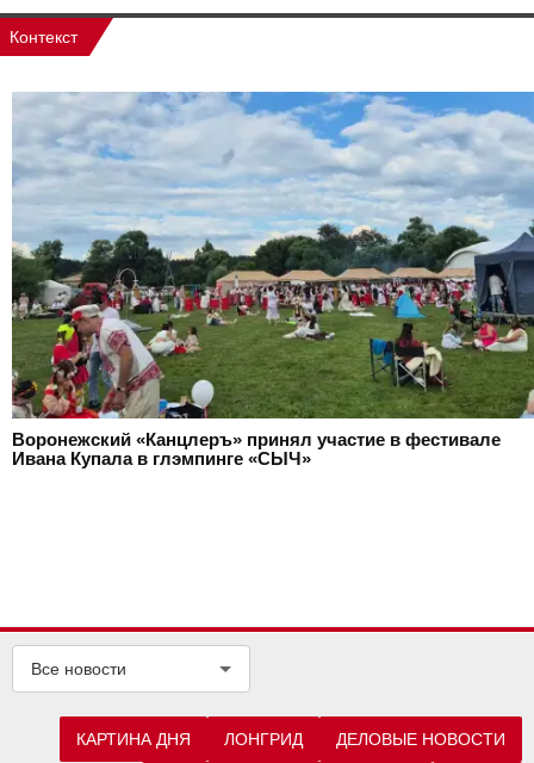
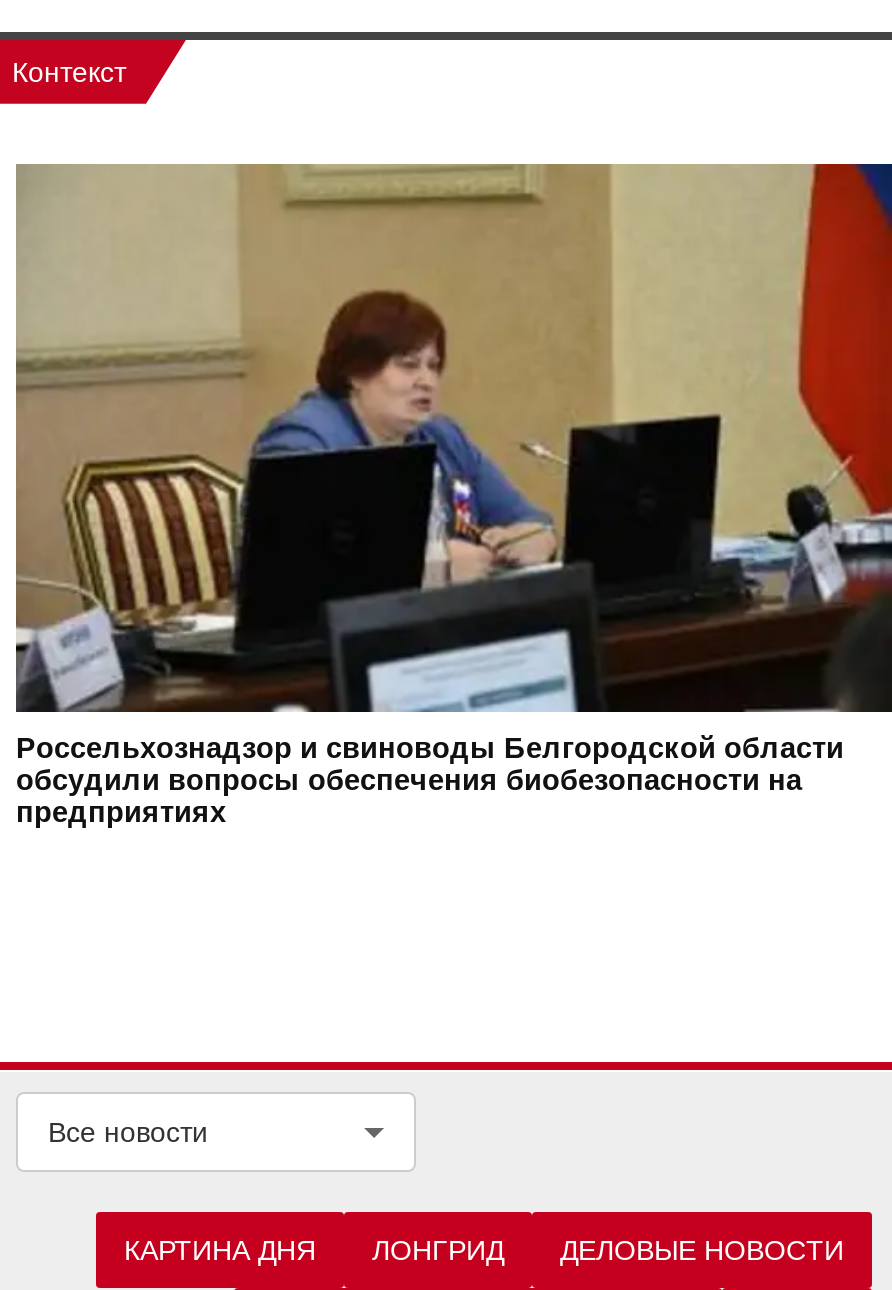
- [image]
- Воронежский «Канцлеръ» принял участие в фестивале
- Ивана Купала в глэмпинге «СЫЧ»
+ [image]
+ Россельхознадзор и свиноводы Белгородской области
+ обсудили вопросы обеспечения биобезопасности на
+ предприятиях
